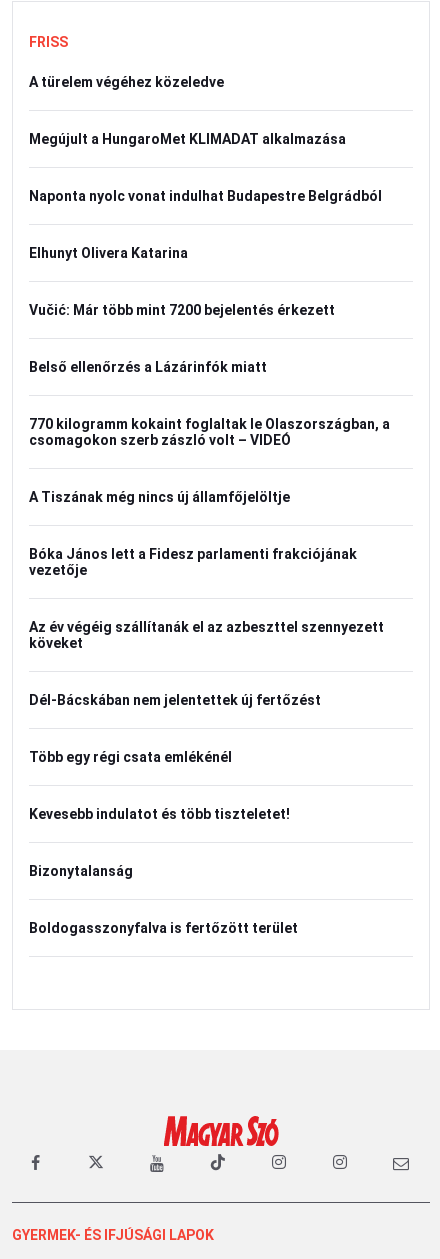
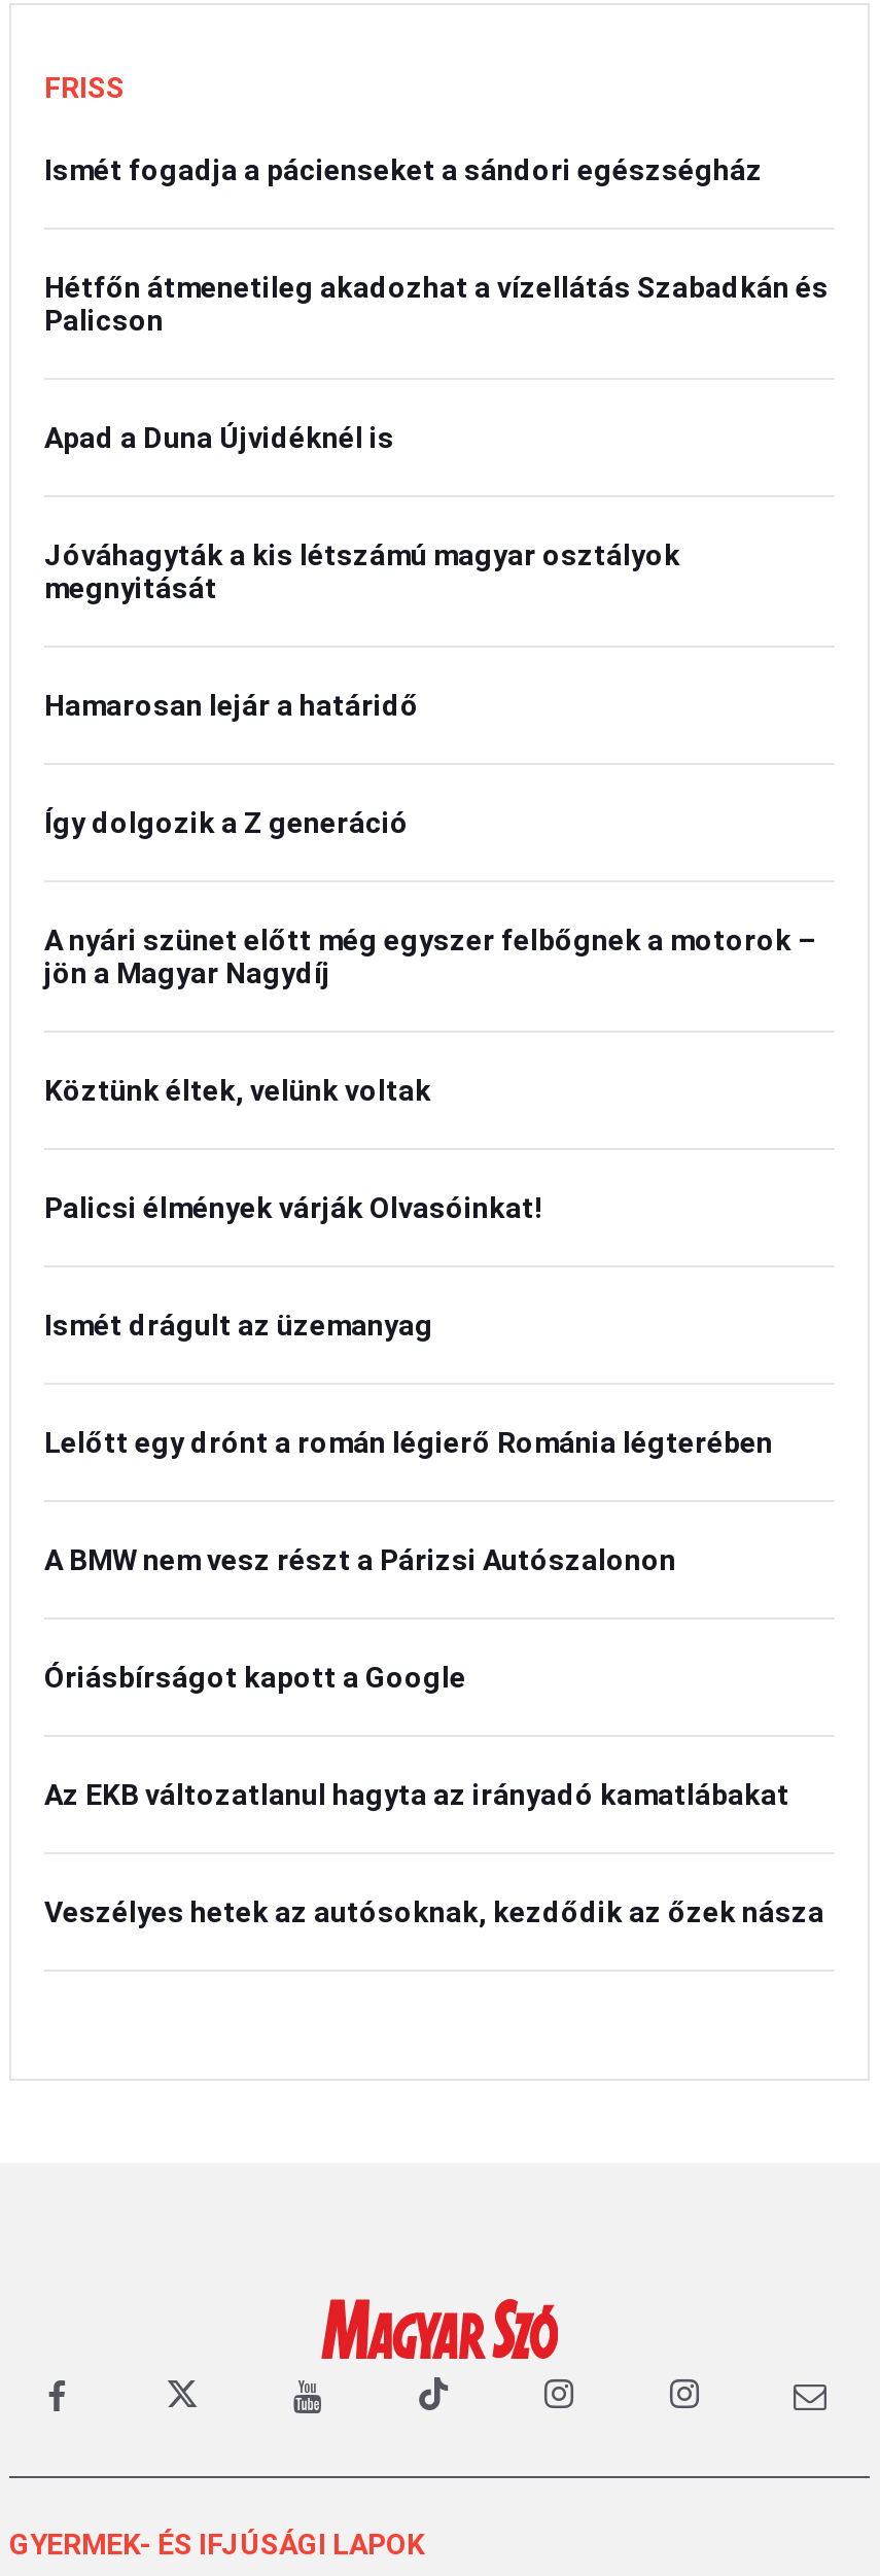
- A türelem végéhez közeledve
+ Ismét fogadja a pácienseket a sándori egészségház

- Megújult a HungaroMet KLIMADAT alkalmazása
+ Hétfőn átmenetileg akadozhat a vízellátás Szabadkán és
+ Palicson

- Naponta nyolc vonat indulhat Budapestre Belgrádból
+ Apad a Duna Újvidéknél is

- Elhunyt Olivera Katarina
+ Jóváhagyták a kis létszámú magyar osztályok
+ megnyitását

- Vučić: Már több mint 7200 bejelentés érkezett
+ Hamarosan lejár a határidő

- Belső ellenőrzés a Lázárinfók miatt
+ Így dolgozik a Z generáció

- 770 kilogramm kokaint foglaltak le Olaszországban, a
- csomagokon szerb zászló volt – VIDEÓ
+ A nyári szünet előtt még egyszer felbőgnek a motorok –
+ jön a Magyar Nagydíj

- A Tiszának még nincs új államfőjelöltje
+ Köztünk éltek, velünk voltak

- Bóka János lett a Fidesz parlamenti frakciójának
- vezetője
+ Palicsi élmények várják Olvasóinkat!

- Az év végéig szállítanák el az azbeszttel szennyezett
- köveket
+ Ismét drágult az üzemanyag

- Dél-Bácskában nem jelentettek új fertőzést
+ Lelőtt egy drónt a román légierő Románia légterében

- Több egy régi csata emlékénél
+ A BMW nem vesz részt a Párizsi Autószalonon

- Kevesebb indulatot és több tiszteletet!
+ Óriásbírságot kapott a Google

- Bizonytalanság
+ Az EKB változatlanul hagyta az irányadó kamatlábakat

- Boldogasszonyfalva is fertőzött terület
+ Veszélyes hetek az autósoknak, kezdődik az őzek násza
